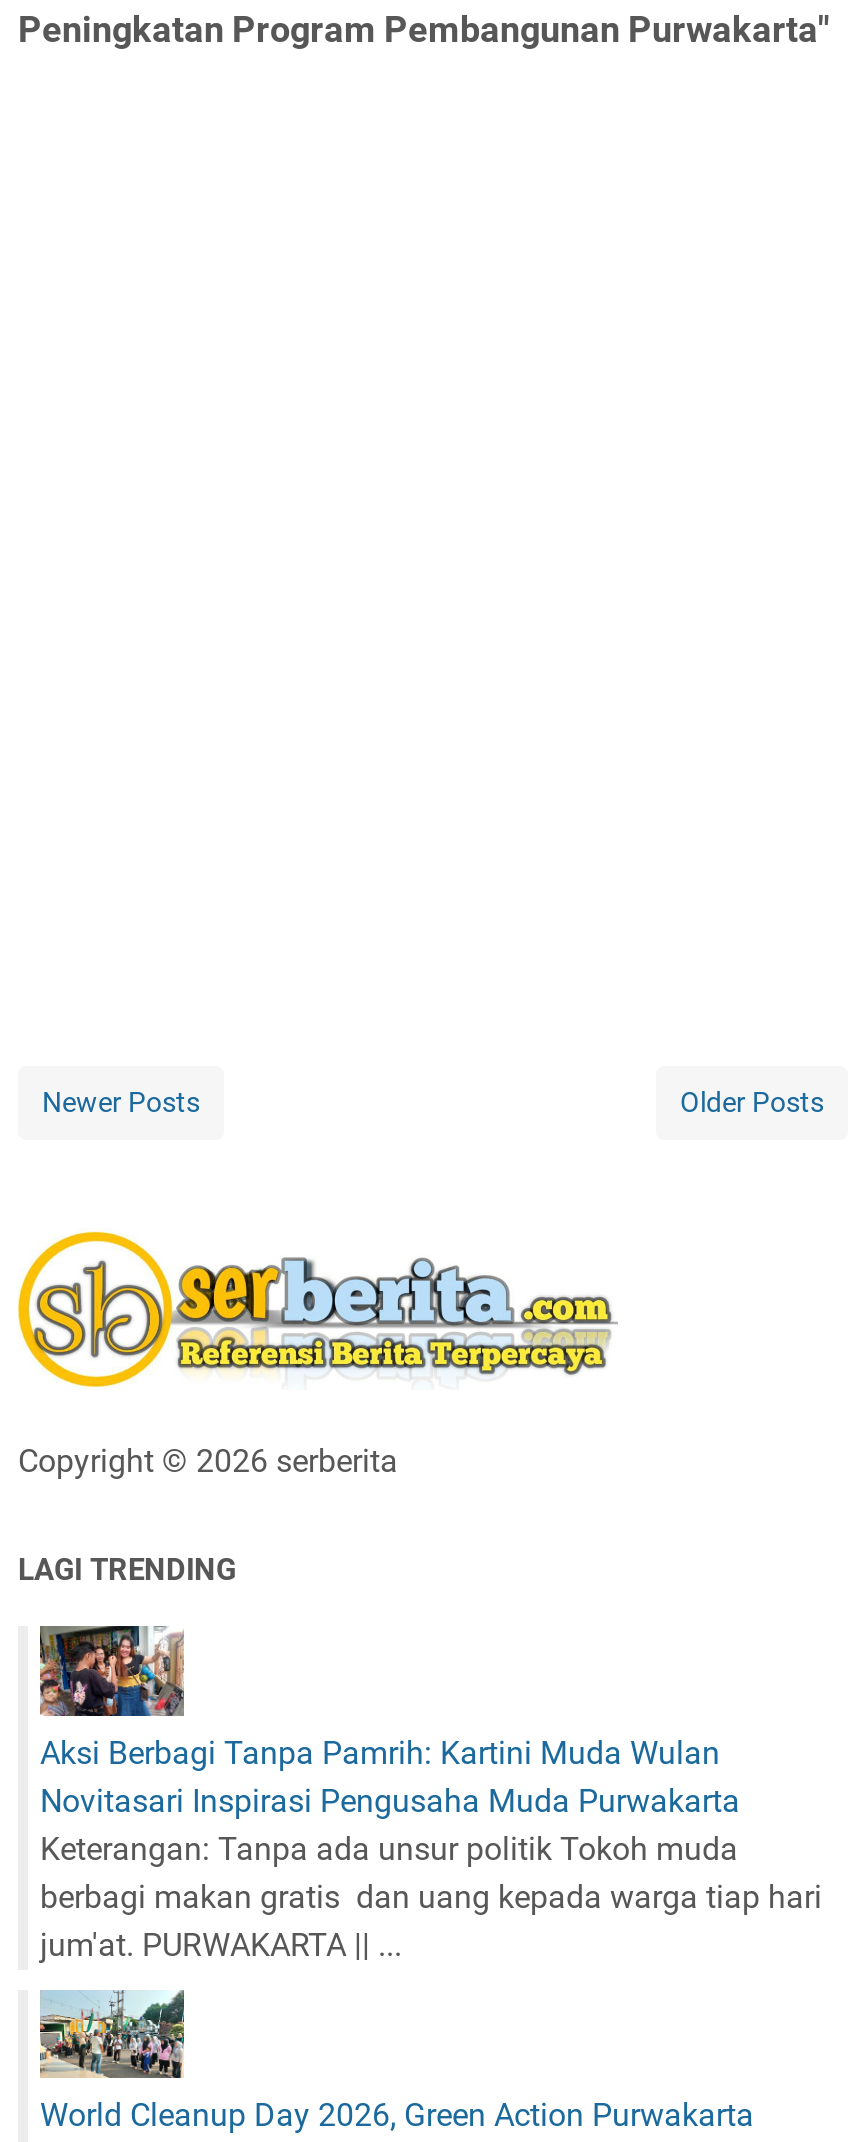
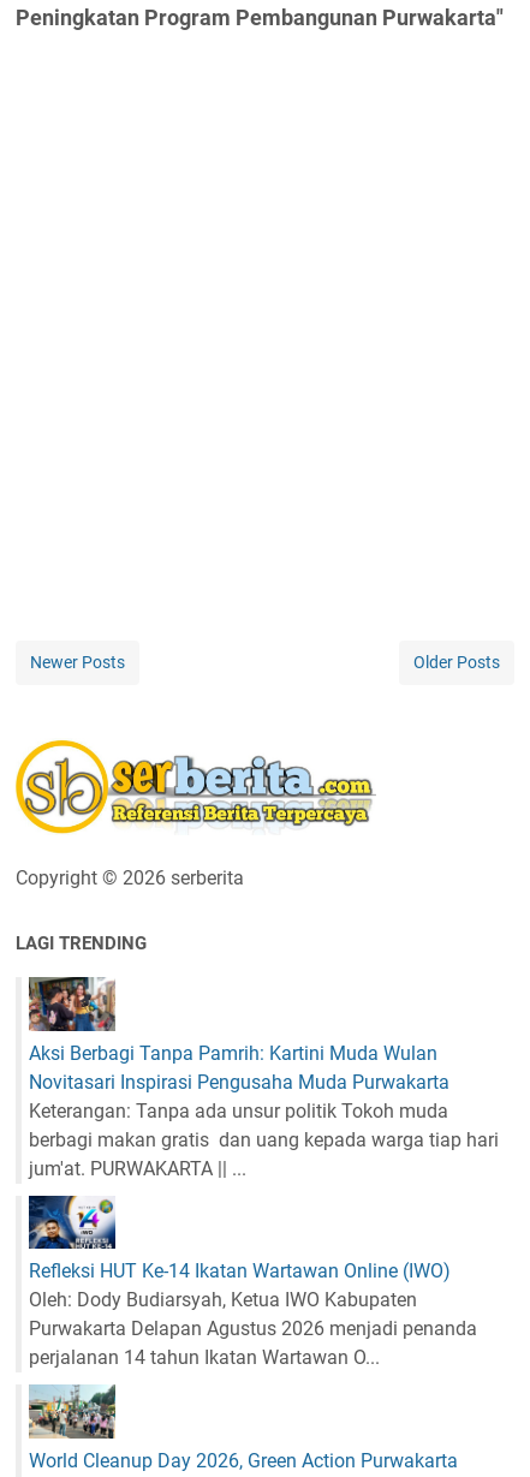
+ [image]
+ Refleksi HUT Ke-14 Ikatan Wartawan Online (IWO)
+ Oleh: Dody Budiarsyah, Ketua IWO Kabupaten
+ Purwakarta Delapan Agustus 2026 menjadi penanda
+ perjalanan 14 tahun Ikatan Wartawan O...
